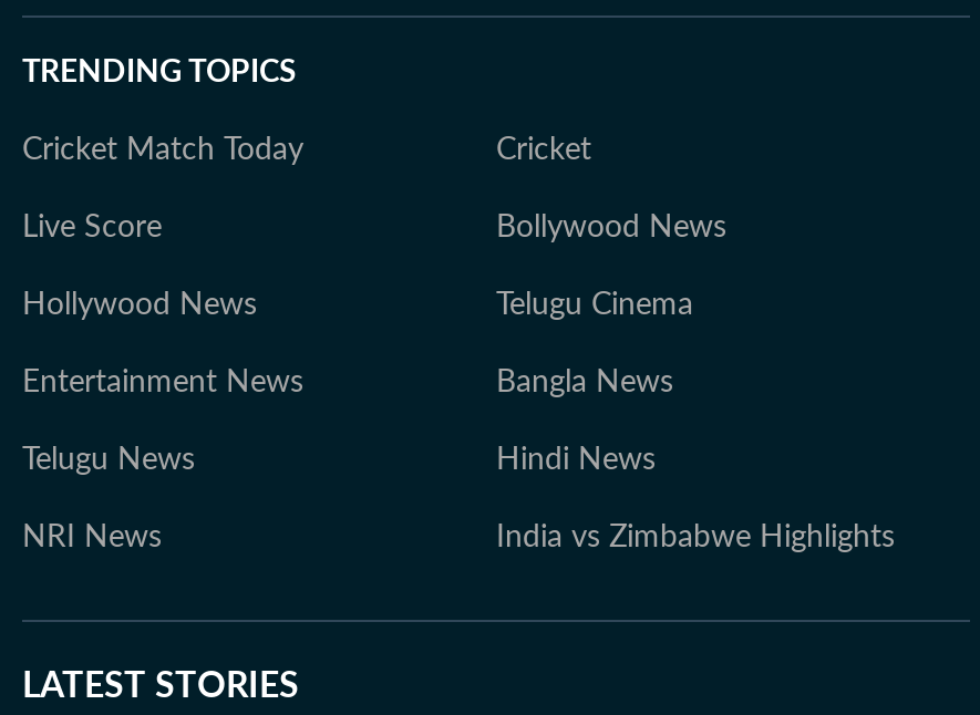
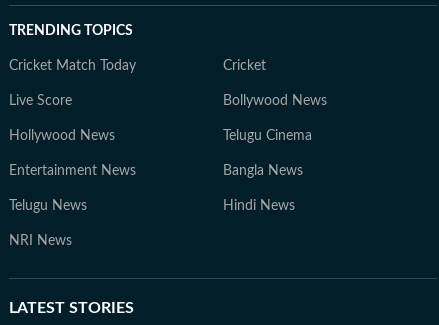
- India vs Zimbabwe Highlights
